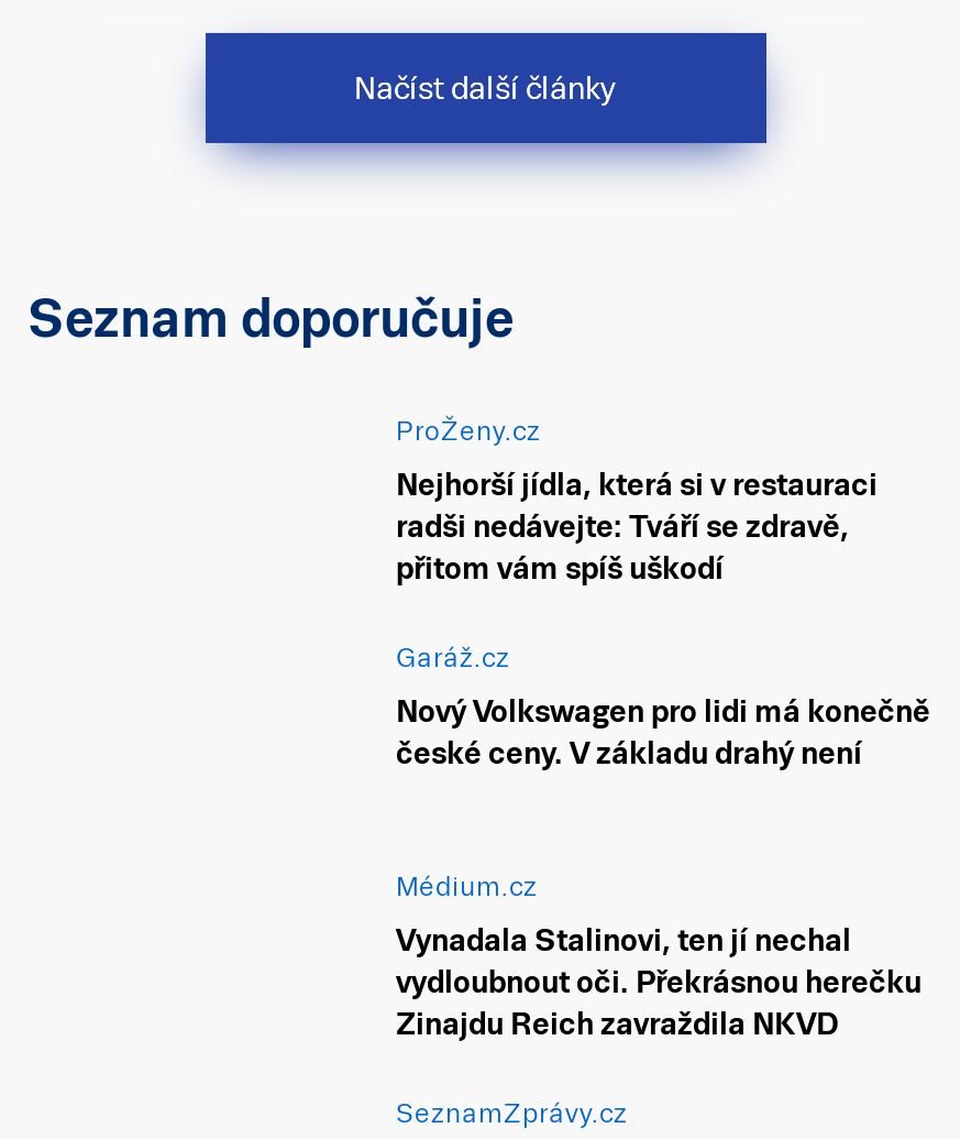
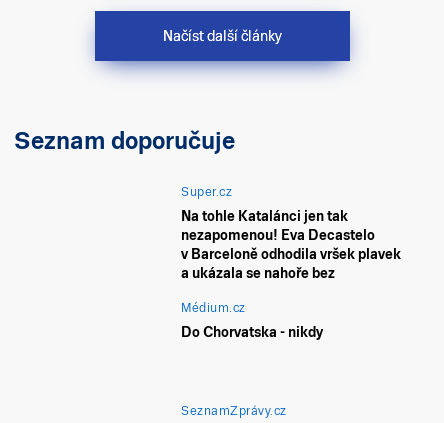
- ProŽeny.cz
- Nejhorší jídla, která si v restauraci
- radši nedávejte: Tváří se zdravě,
- přitom vám spíš uškodí
- Garáž.cz
- Nový Volkswagen pro lidi má konečně
- české ceny. V základu drahý není
+ Super.cz
+ Na tohle Katalánci jen tak
+ nezapomenou! Eva Decastelo
+ v Barceloně odhodila vršek plavek
+ a ukázala se nahoře bez

- Vynadala Stalinovi, ten jí nechal
- vydloubnout oči. Překrásnou herečku
- Zinajdu Reich zavraždila NKVD
+ Do Chorvatska - nikdy
